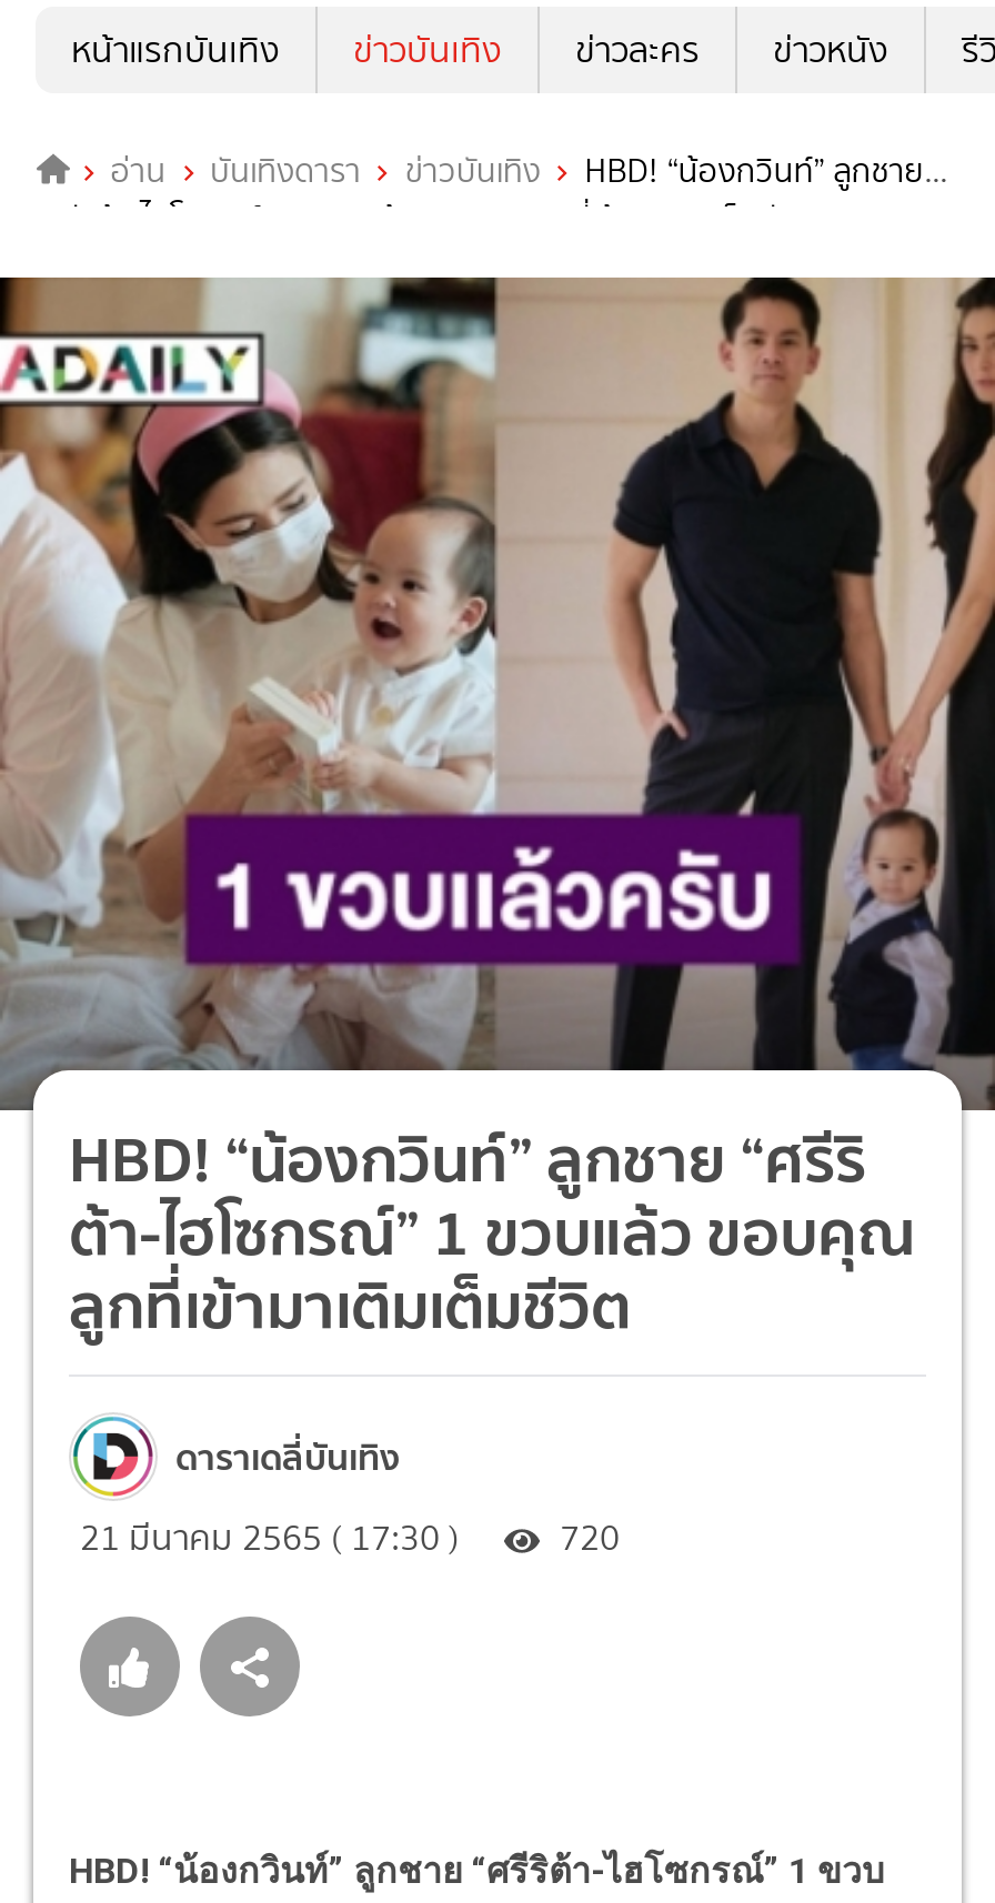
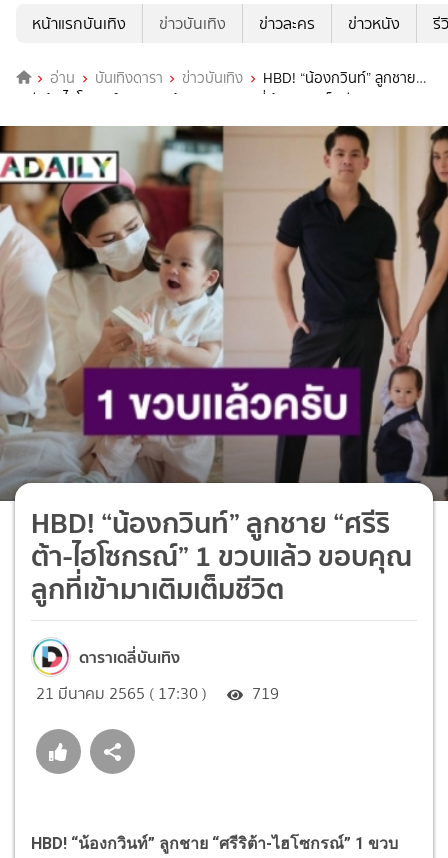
- 21 มีนาคม 2565 ( 17:30 ) 720
+ 21 มีนาคม 2565 ( 17:30 ) 719
